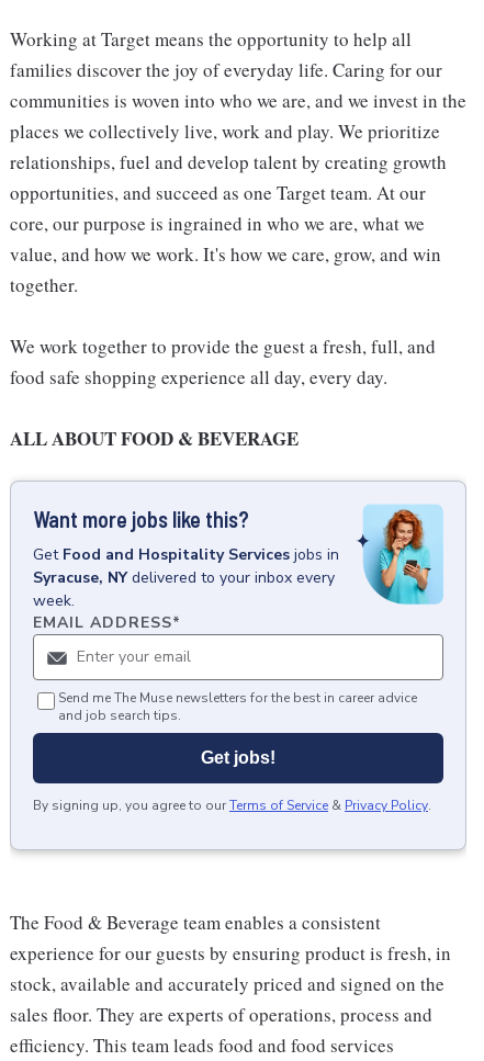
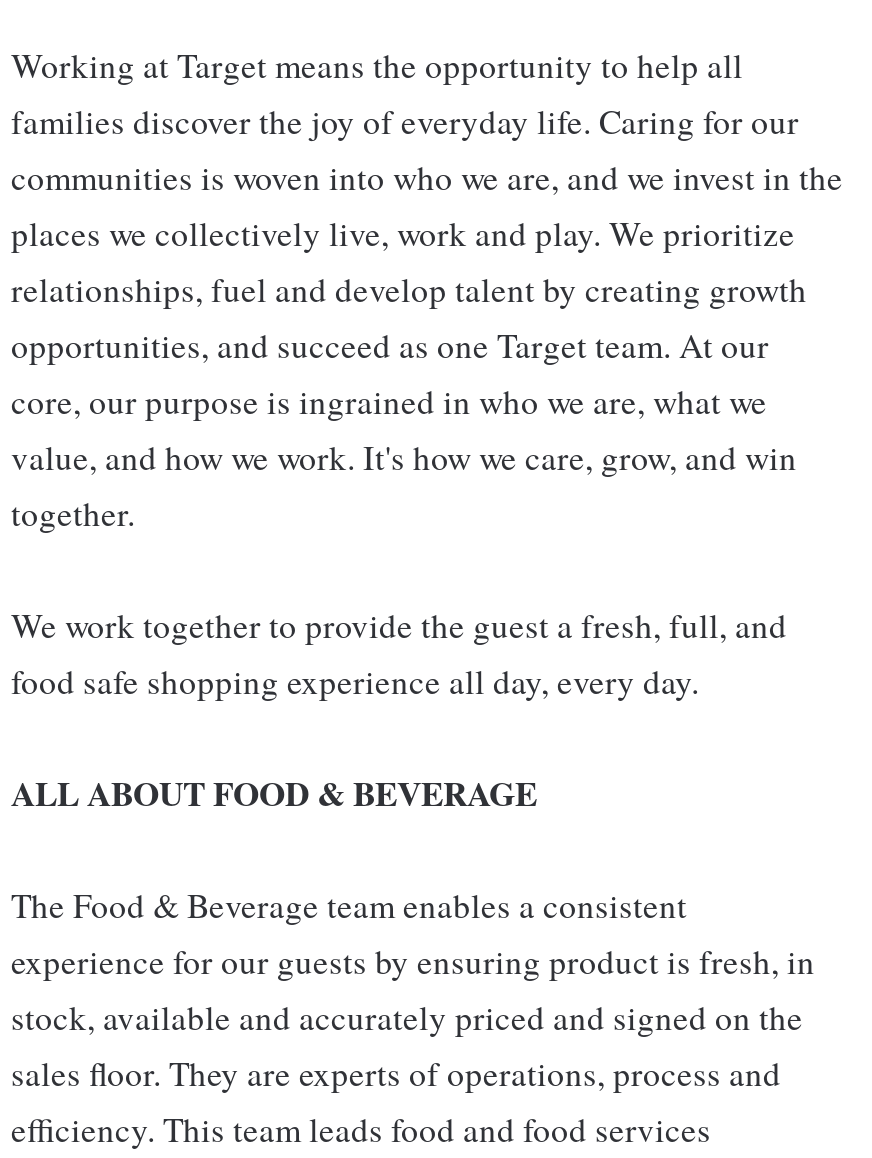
- [image]
- Want more jobs like this?
- Get Food and Hospitality Services jobs in
- Syracuse, NY delivered to your inbox every
- week.
- EMAIL ADDRESS*

- Send me The Muse newsletters for the best in career advice
- and job search tips.
- Get jobs!
- By signing up, you agree to our Terms of Service & Privacy Policy.
